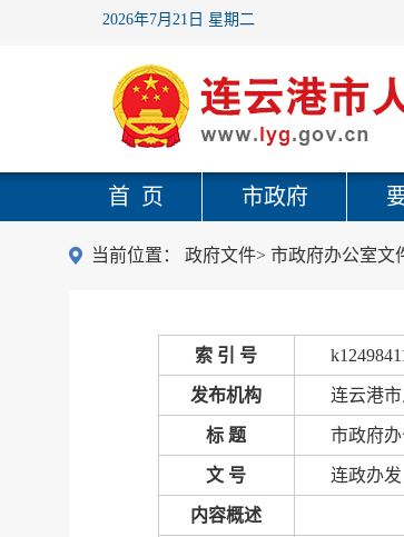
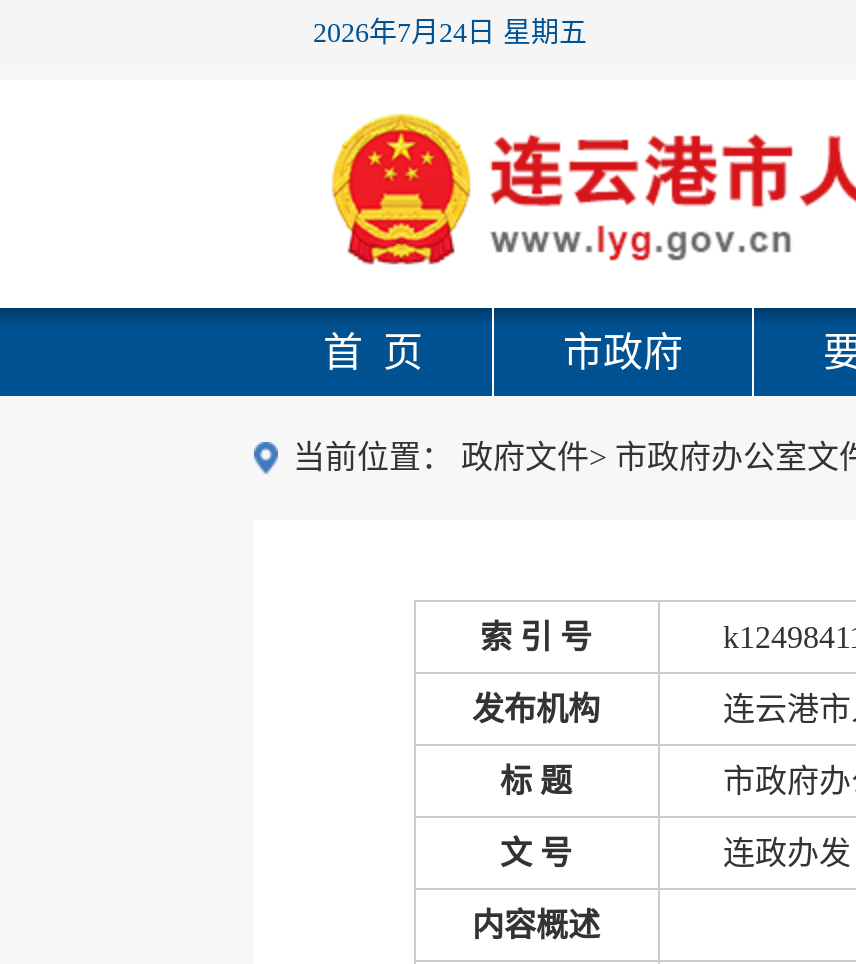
- 2026年7月21日 星期二
+ 2026年7月24日 星期五
